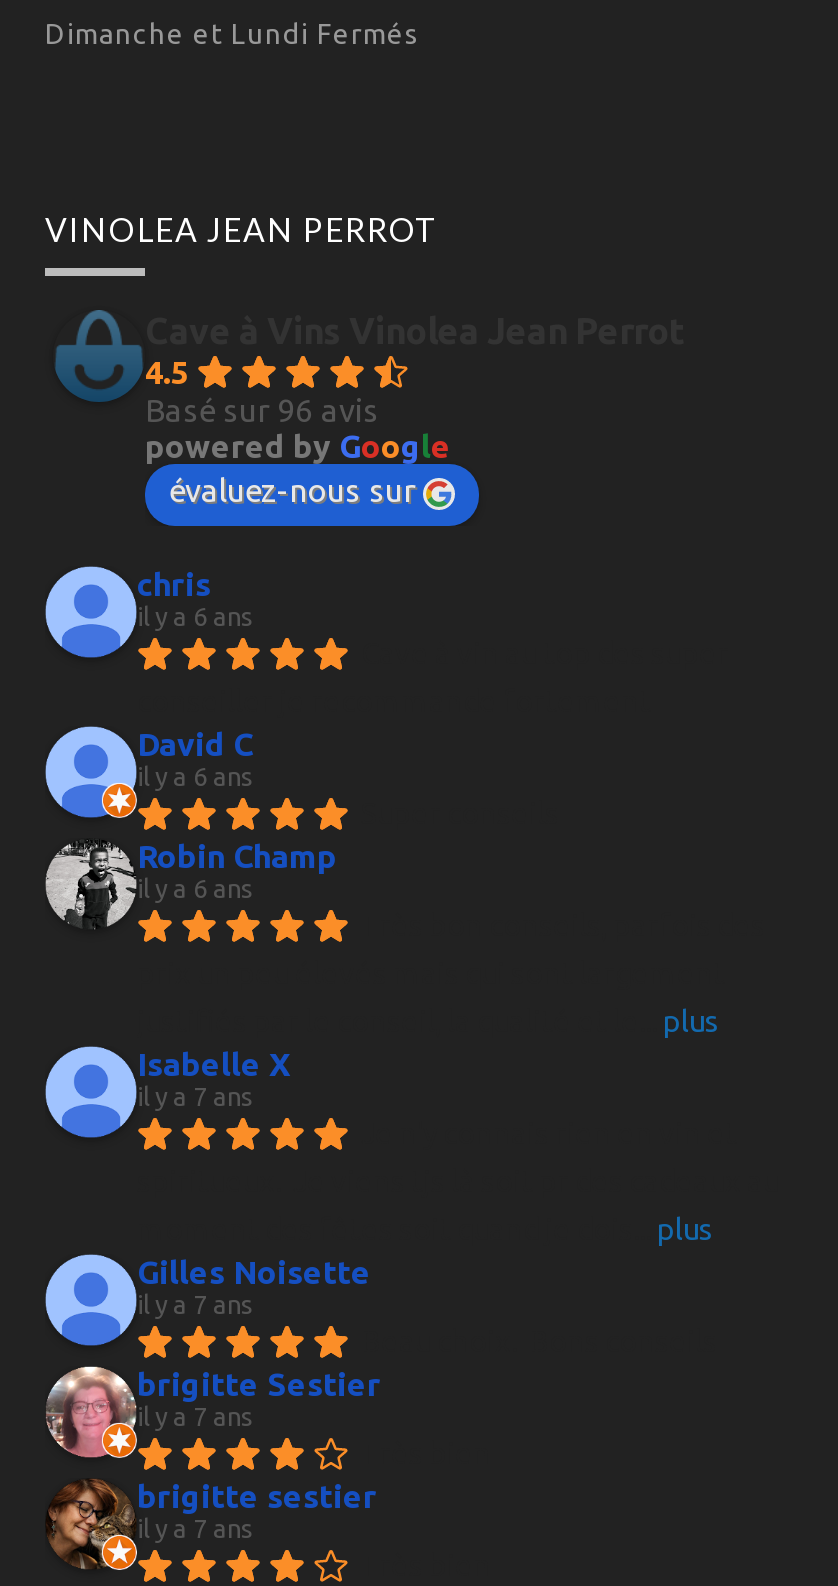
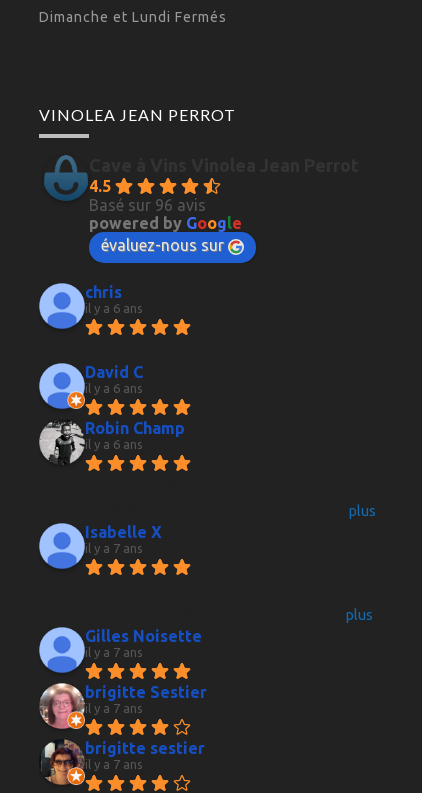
- [image]
+ [image]
